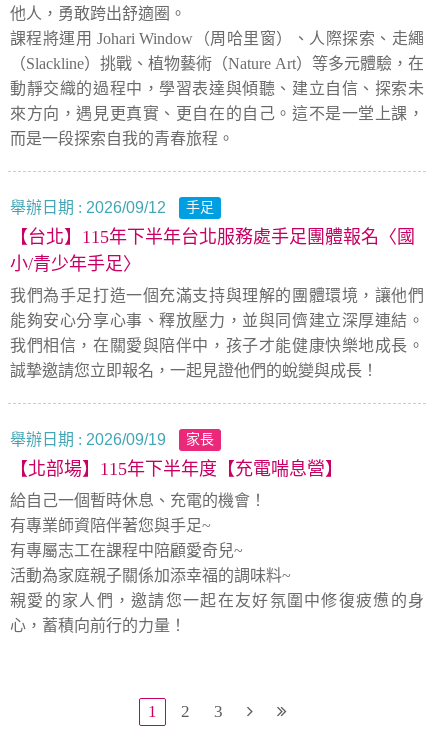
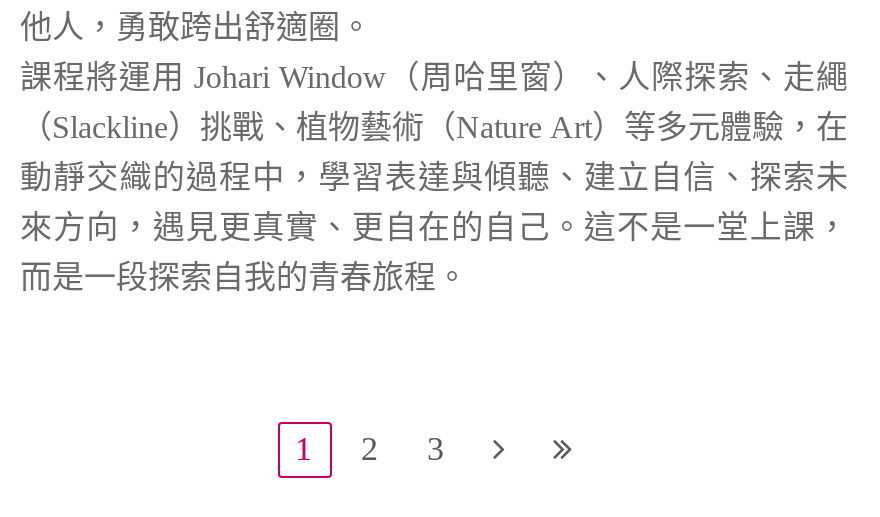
- 舉辦日期 : 2026/09/12
- 手足
- 【台北】115年下半年台北服務處手足團體報名〈國
- 小/青少年手足〉
- 我們為手足打造一個充滿支持與理解的團體環境，讓他們
- 能夠安心分享心事、釋放壓力，並與同儕建立深厚連結。
- 我們相信，在關愛與陪伴中，孩子才能健康快樂地成長。
- 誠摯邀請您立即報名，一起見證他們的蛻變與成長！

- 舉辦日期 : 2026/09/19
- 家長
- 【北部場】115年下半年度【充電喘息營】
- 給自己一個暫時休息、充電的機會！
- 有專業師資陪伴著您與手足~
- 有專屬志工在課程中陪顧愛奇兒~
- 活動為家庭親子關係加添幸福的調味料~
- 親愛的家人們，邀請您一起在友好氛圍中修復疲憊的身
- 心，蓄積向前行的力量！
